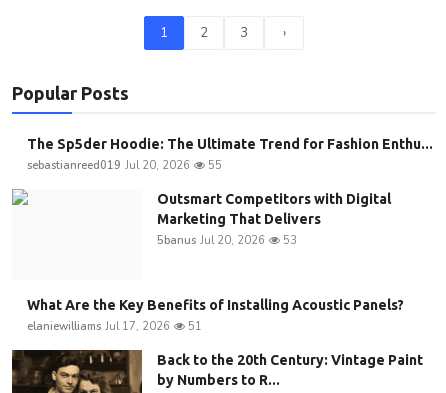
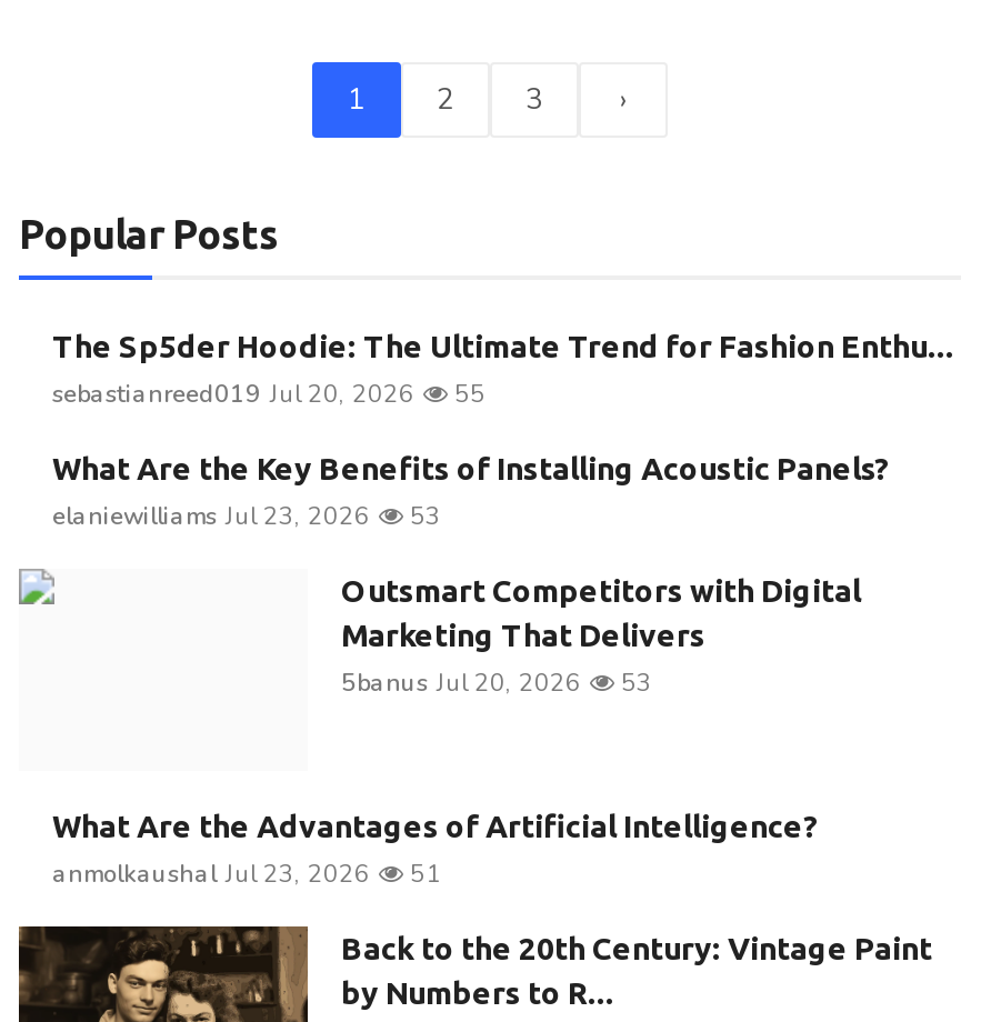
+ elaniewilliams Jul 23, 2026
+ 53

moved up: What Are the Key Benefits of Installing Acoustic Panels?

- elaniewilliams Jul 17, 2026
+ What Are the Advantages of Artificial Intelligence?
+ anmolkaushal Jul 23, 2026
